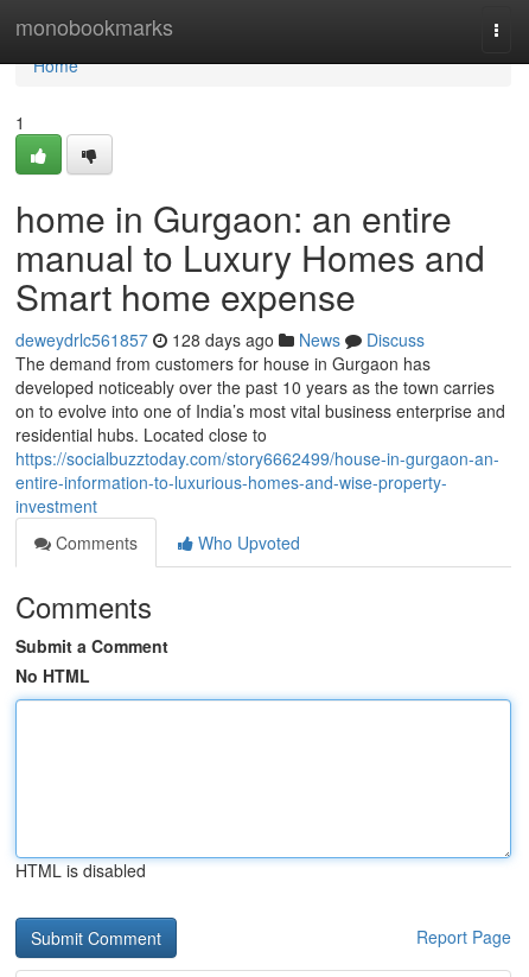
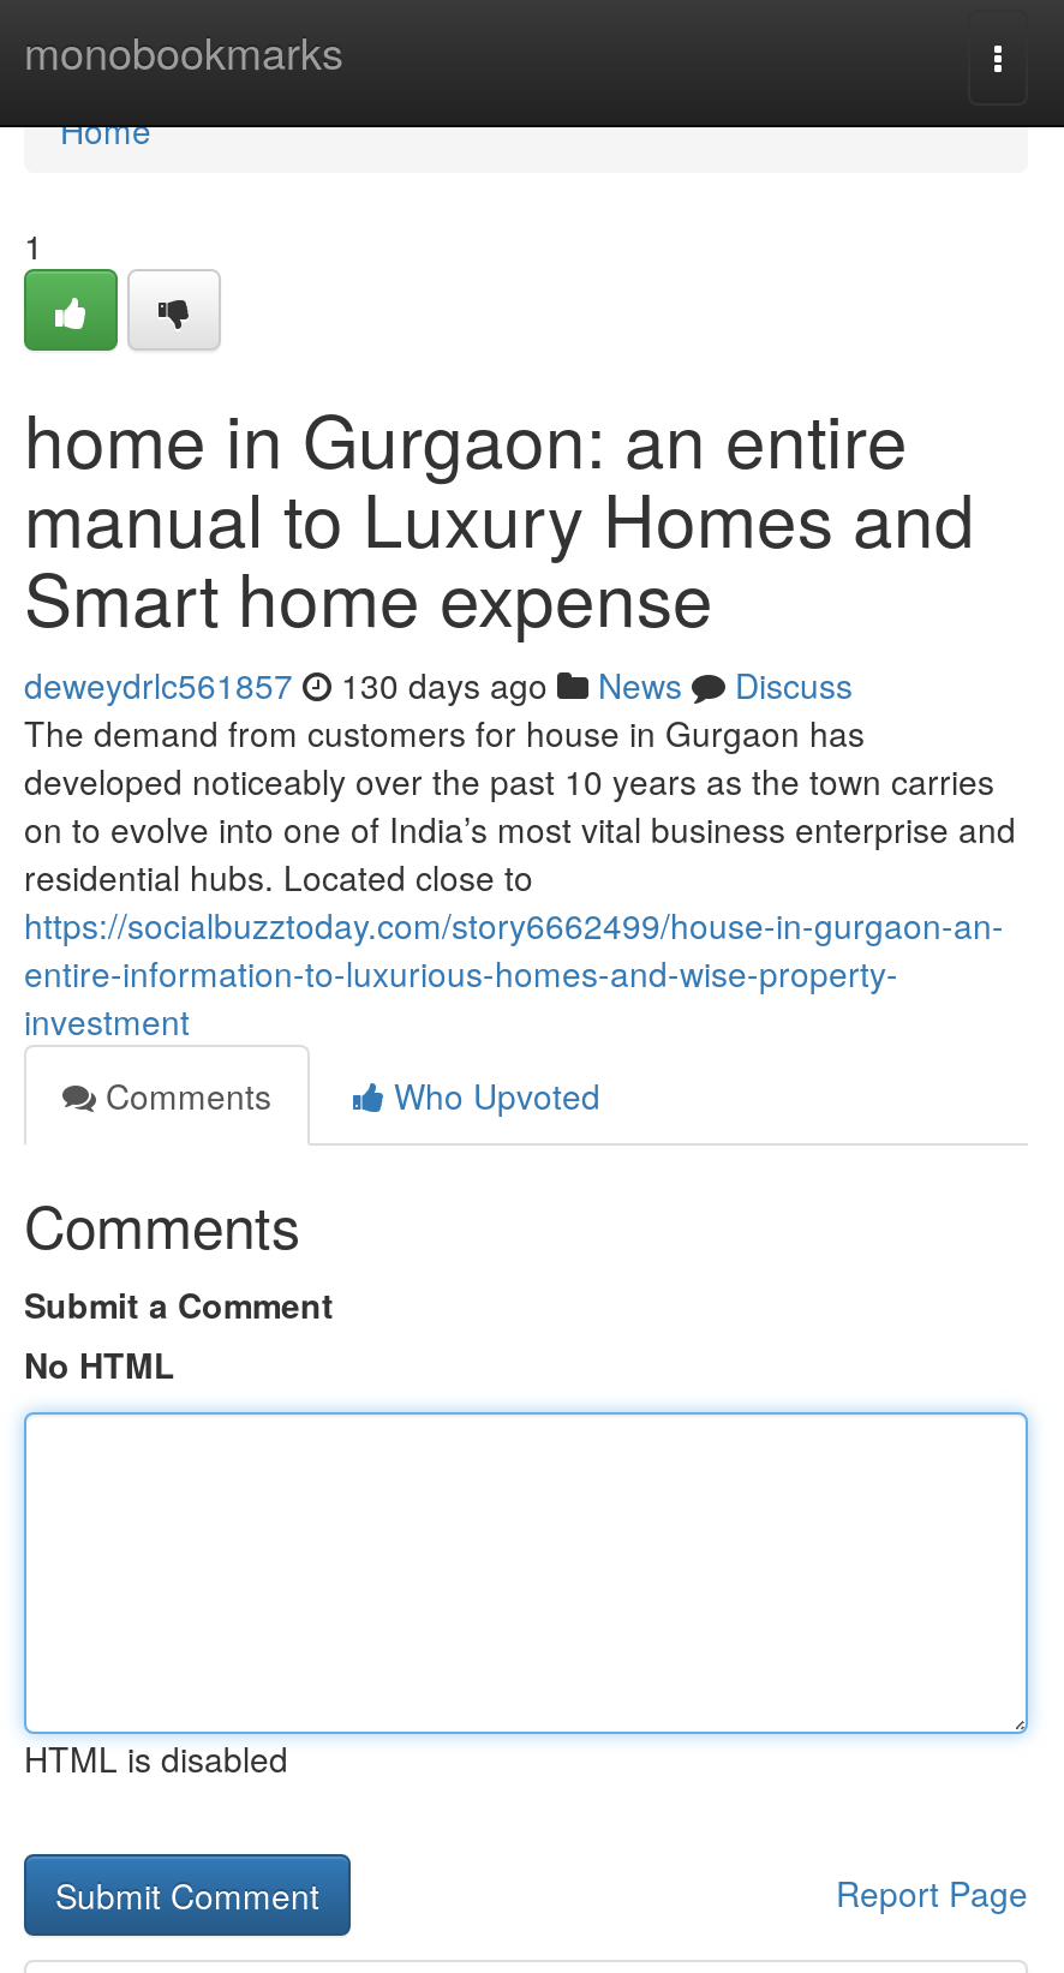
- deweydrlc561857 128 days ago News Discuss
+ deweydrlc561857 130 days ago News Discuss
